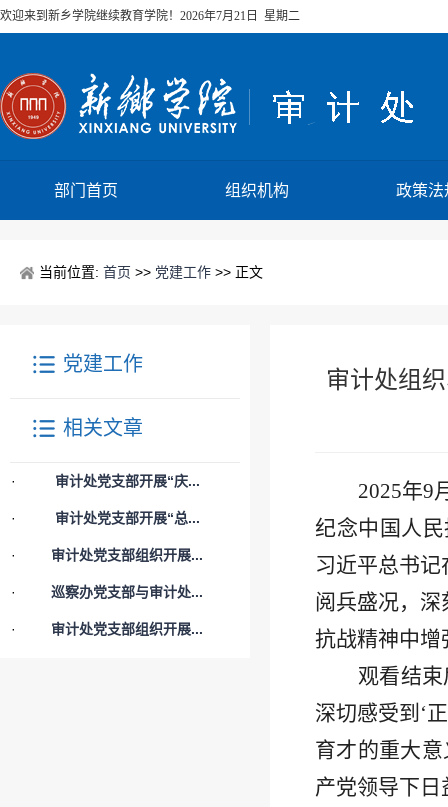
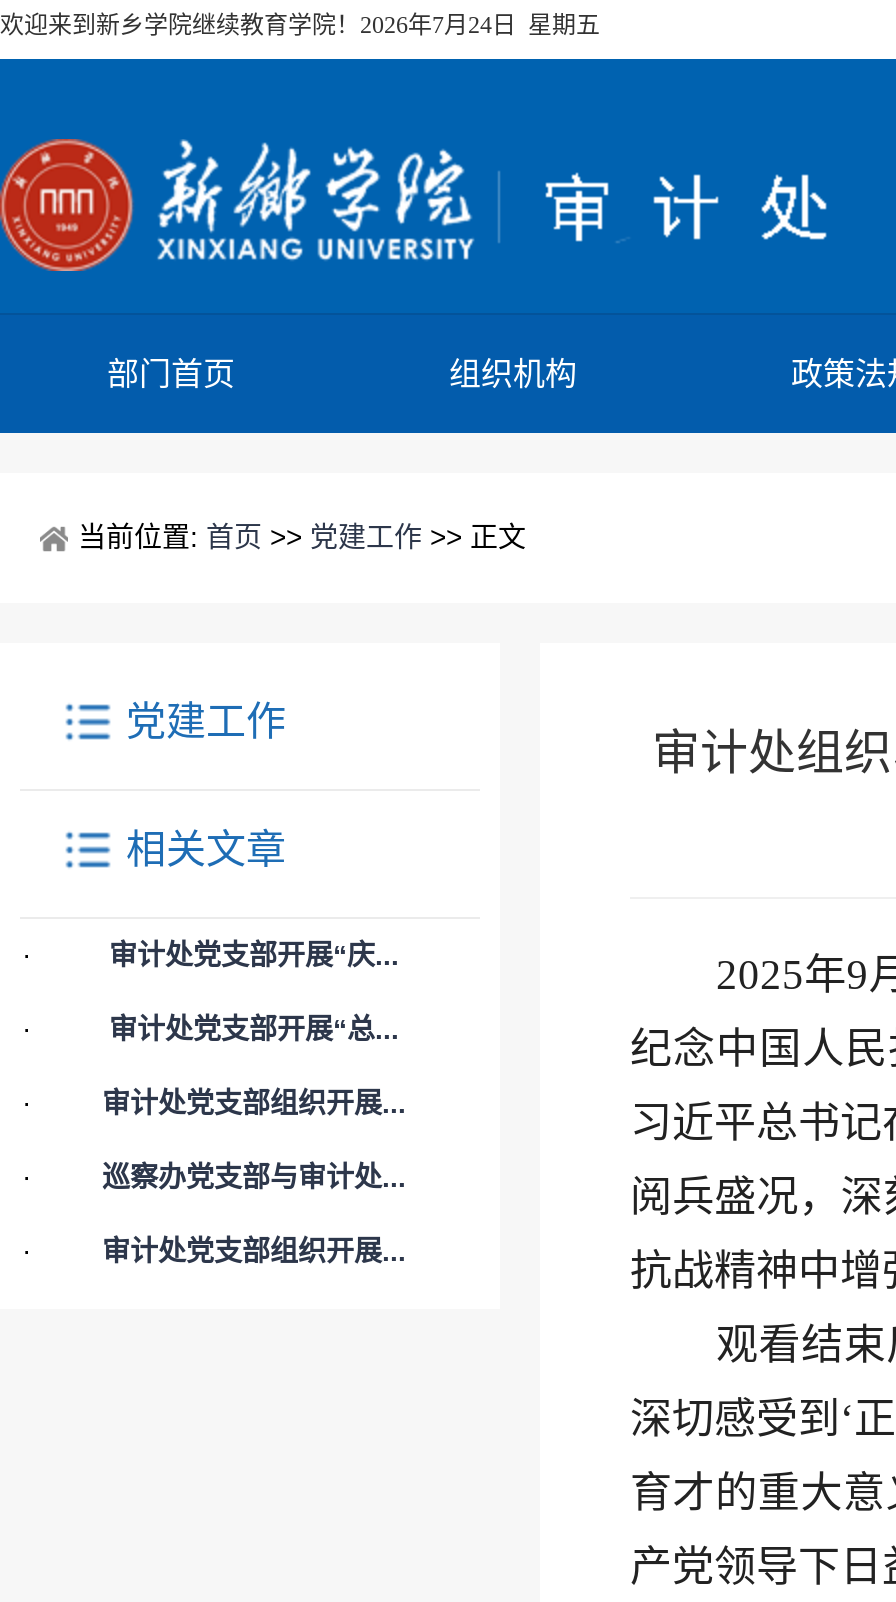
- 欢迎来到新乡学院继续教育学院！2026年7月21日 星期二
+ 欢迎来到新乡学院继续教育学院！2026年7月24日 星期五
